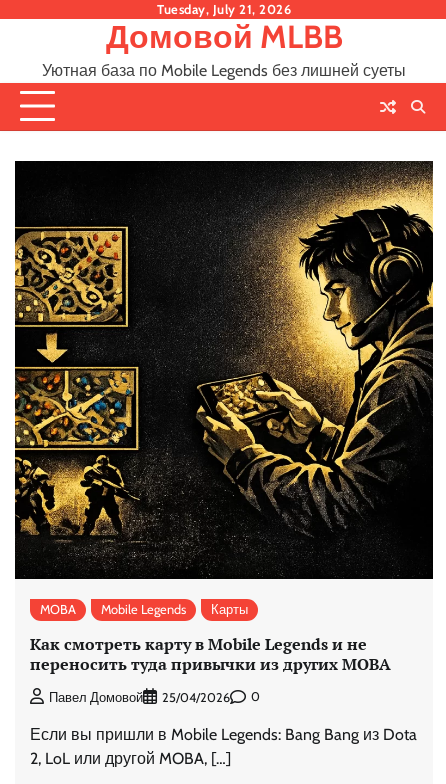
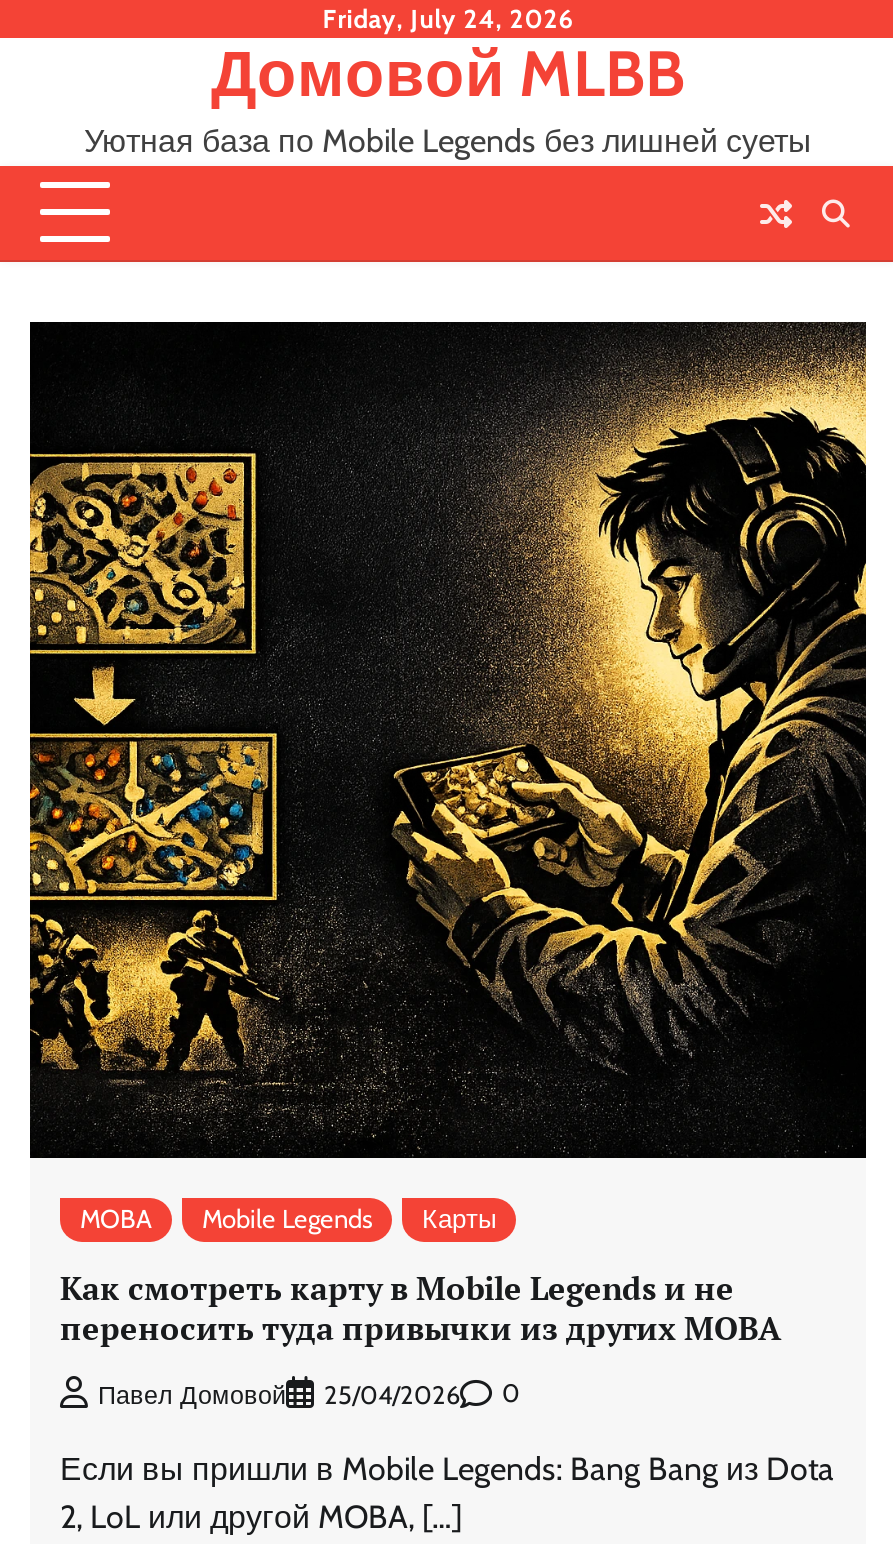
- Tuesday, July 21, 2026
+ Friday, July 24, 2026
